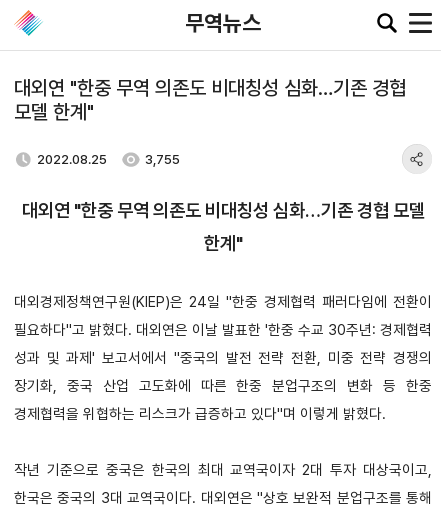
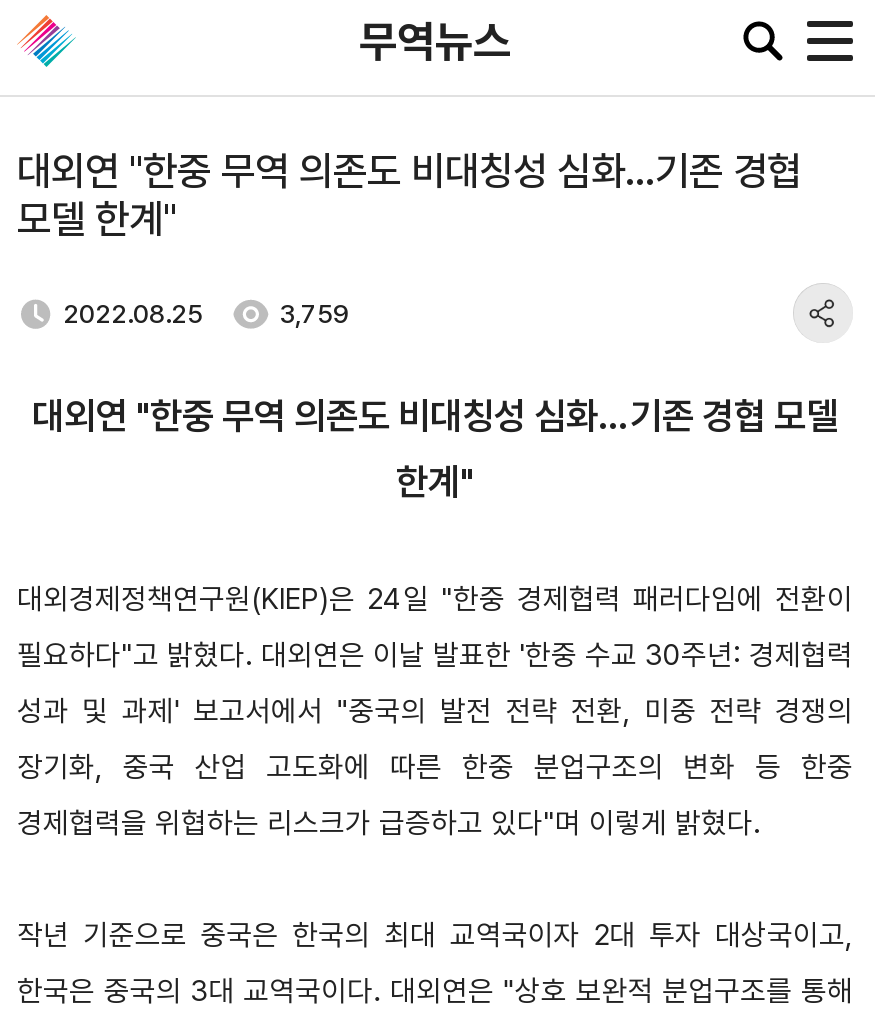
- 3,755
+ 3,759
